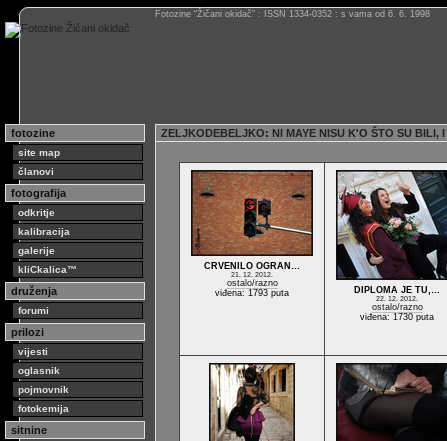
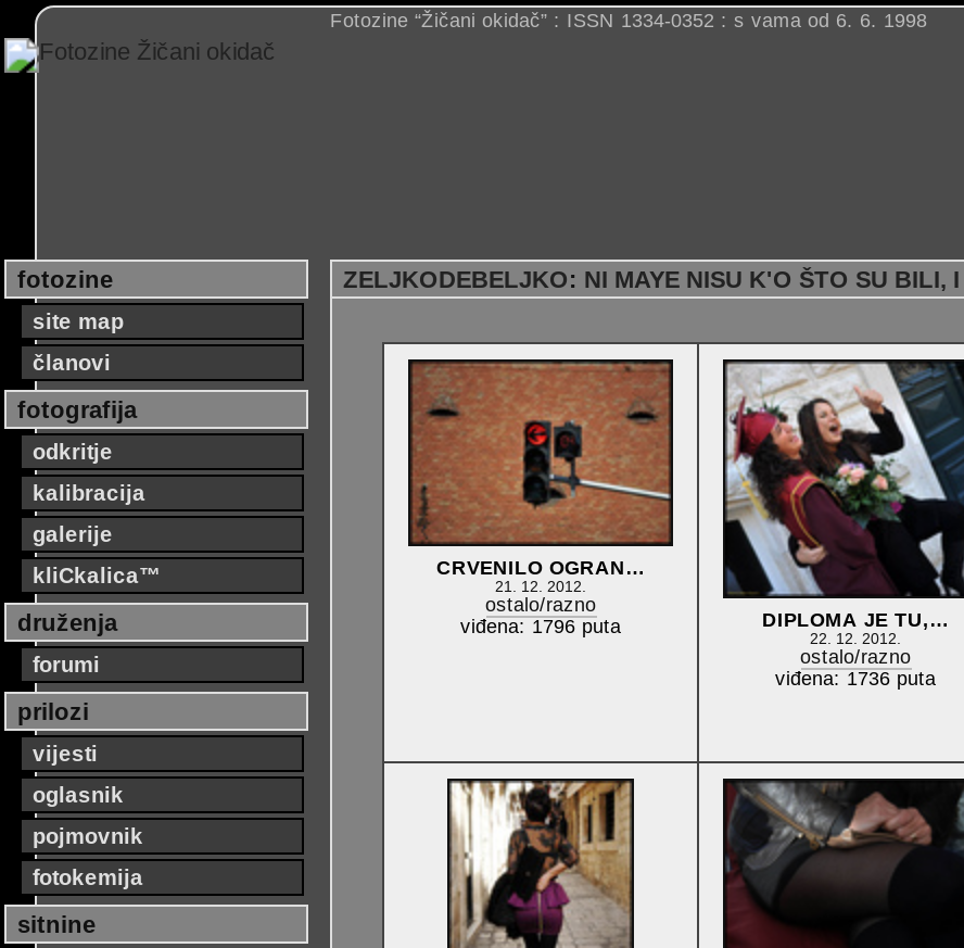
- viđena: 1793 puta
+ viđena: 1796 puta

- viđena: 1730 puta
+ viđena: 1736 puta
